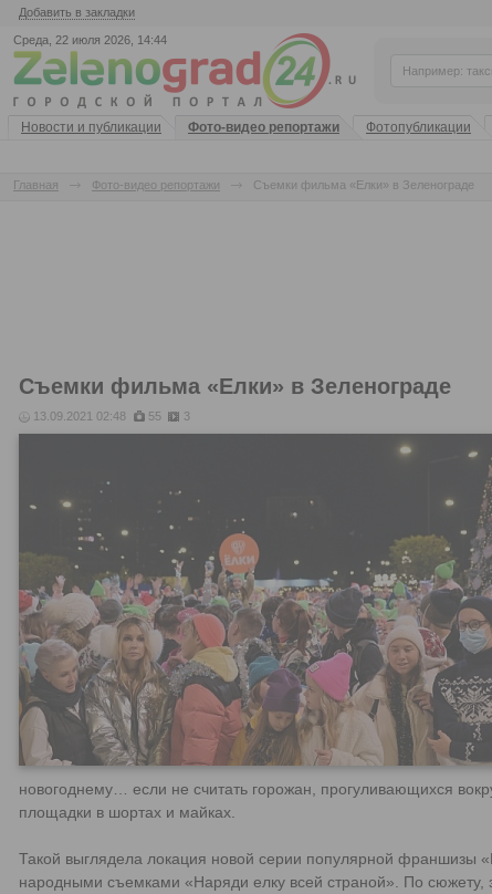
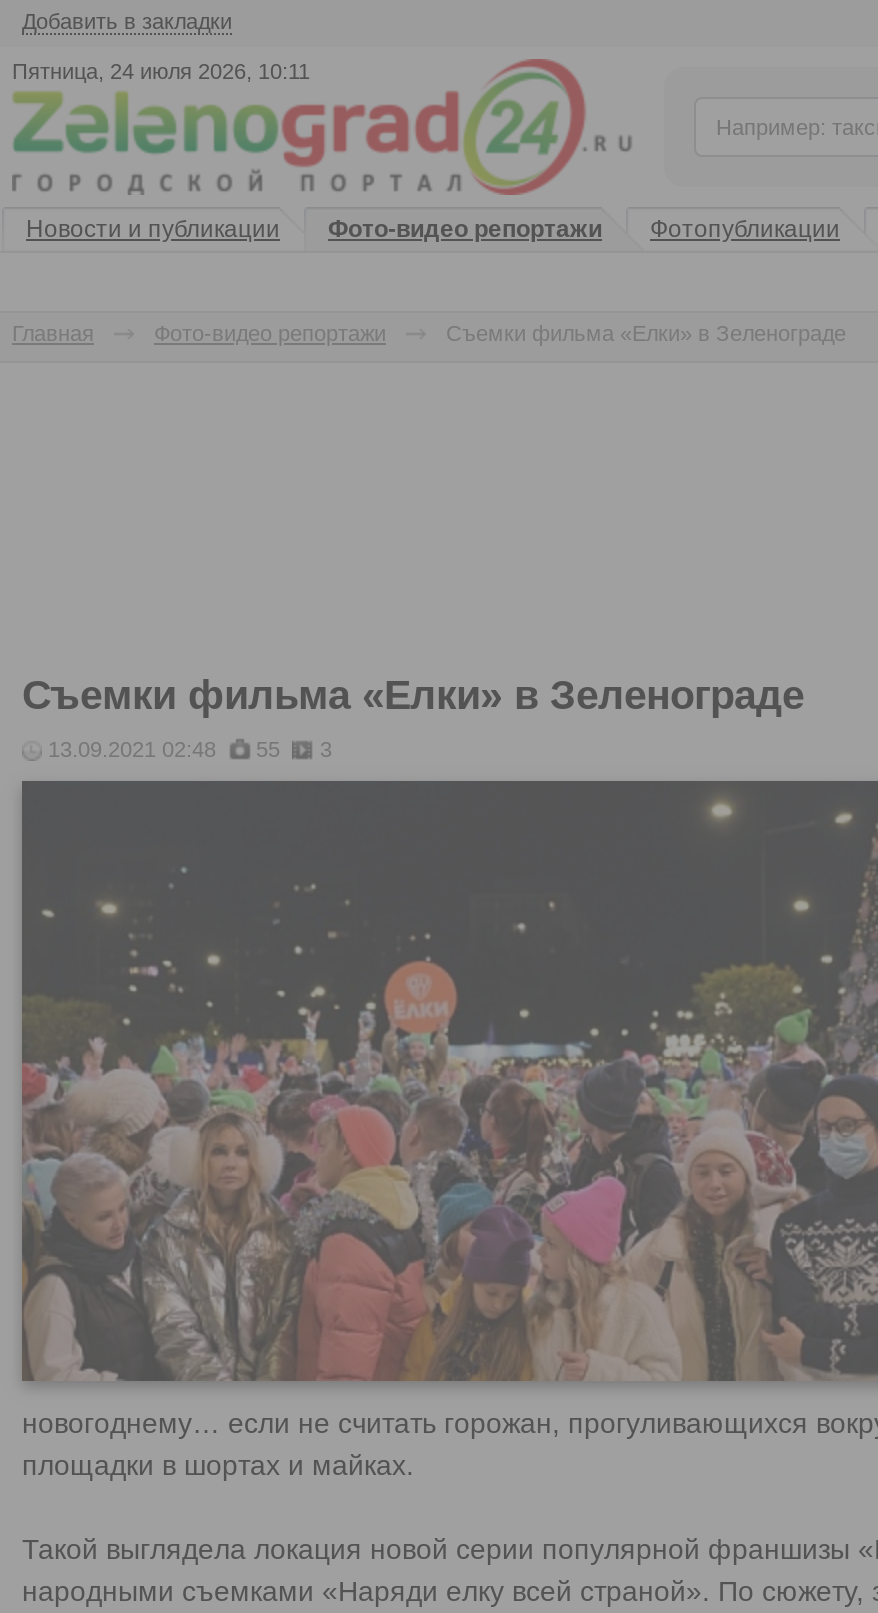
- Среда, 22 июля 2026, 14:44
+ Пятница, 24 июля 2026, 10:11
